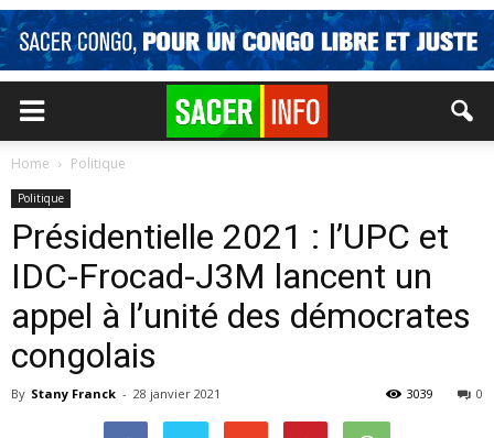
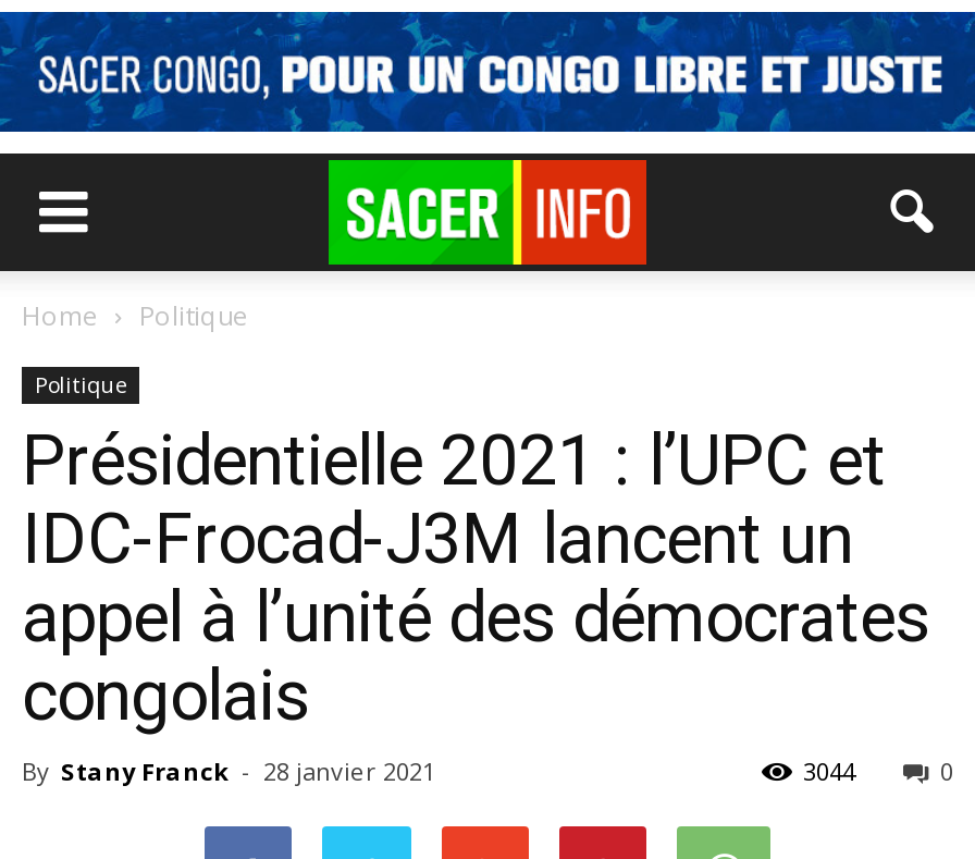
- 3039
+ 3044
